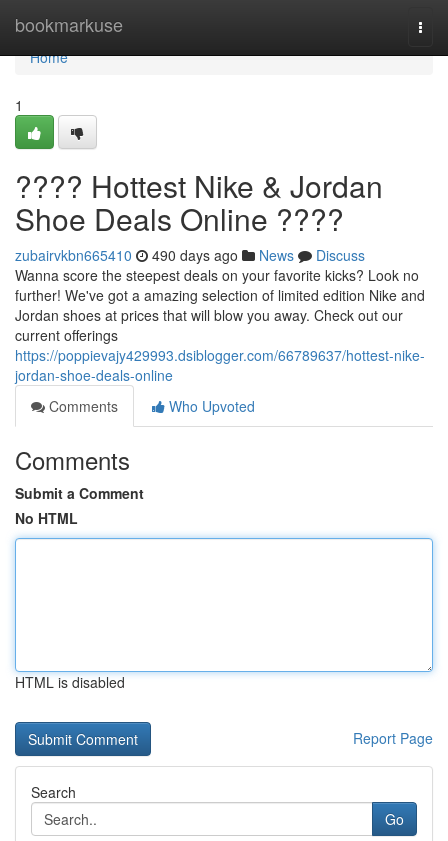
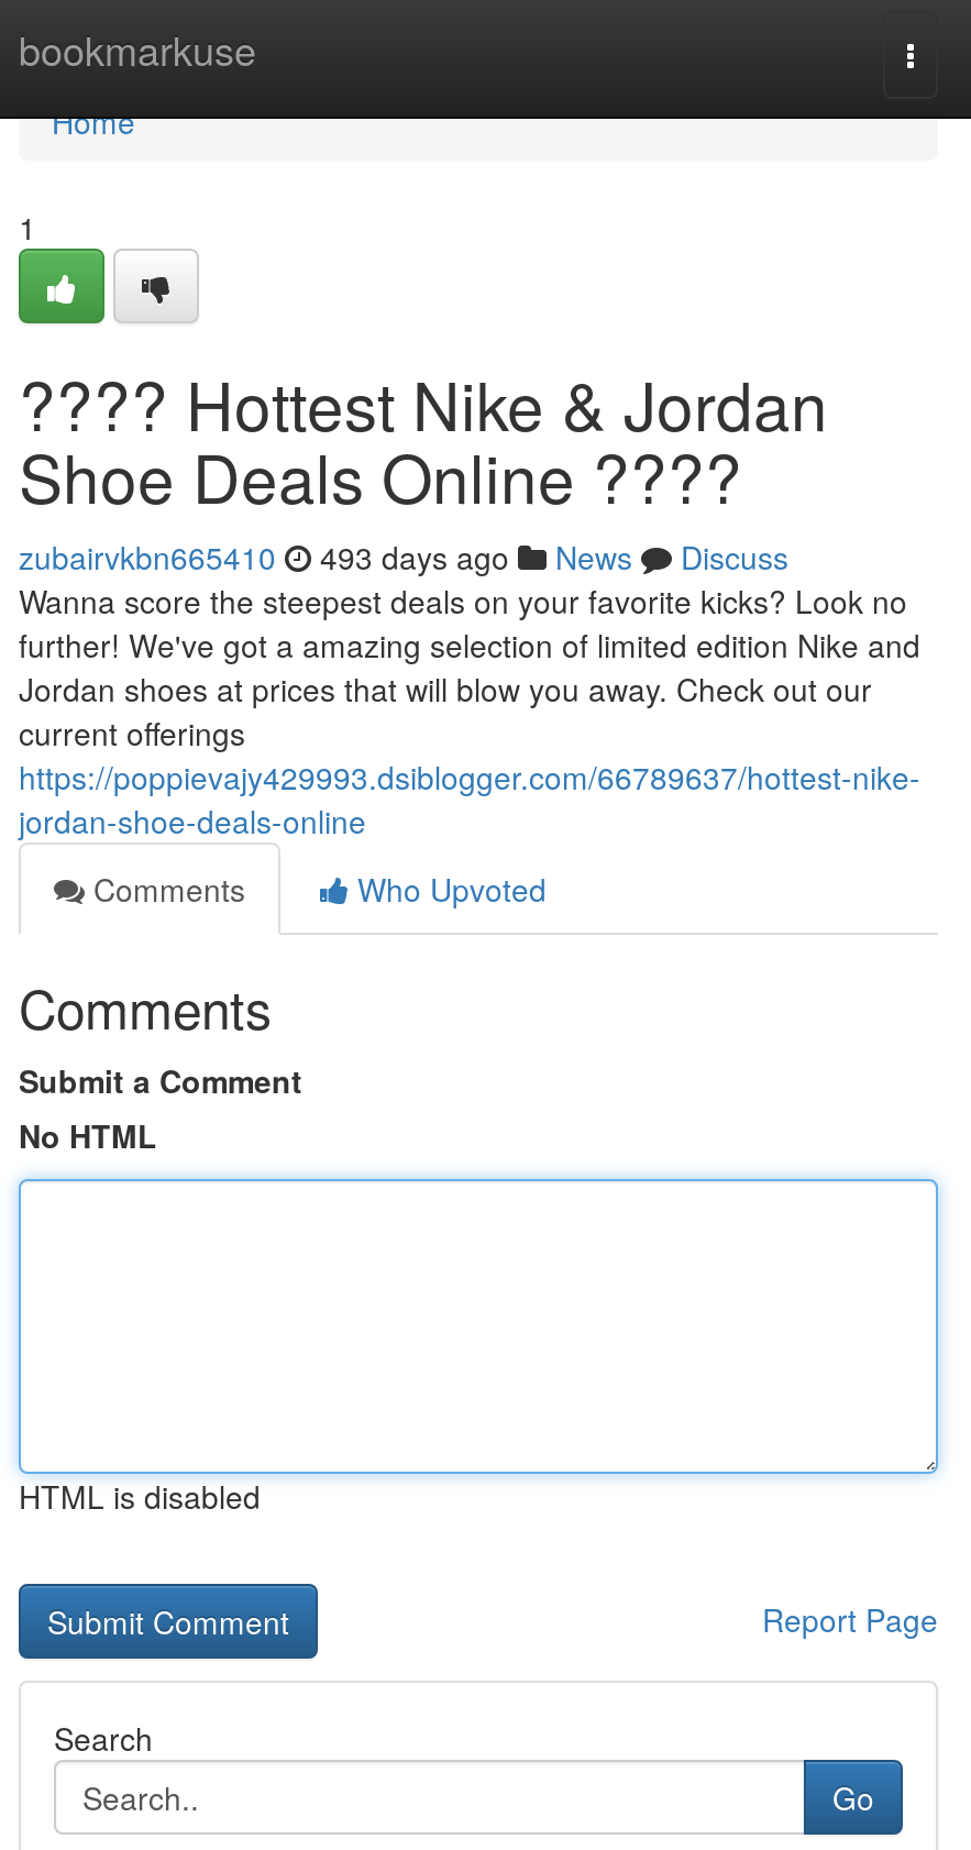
- zubairvkbn665410 490 days ago News Discuss
+ zubairvkbn665410 493 days ago News Discuss
